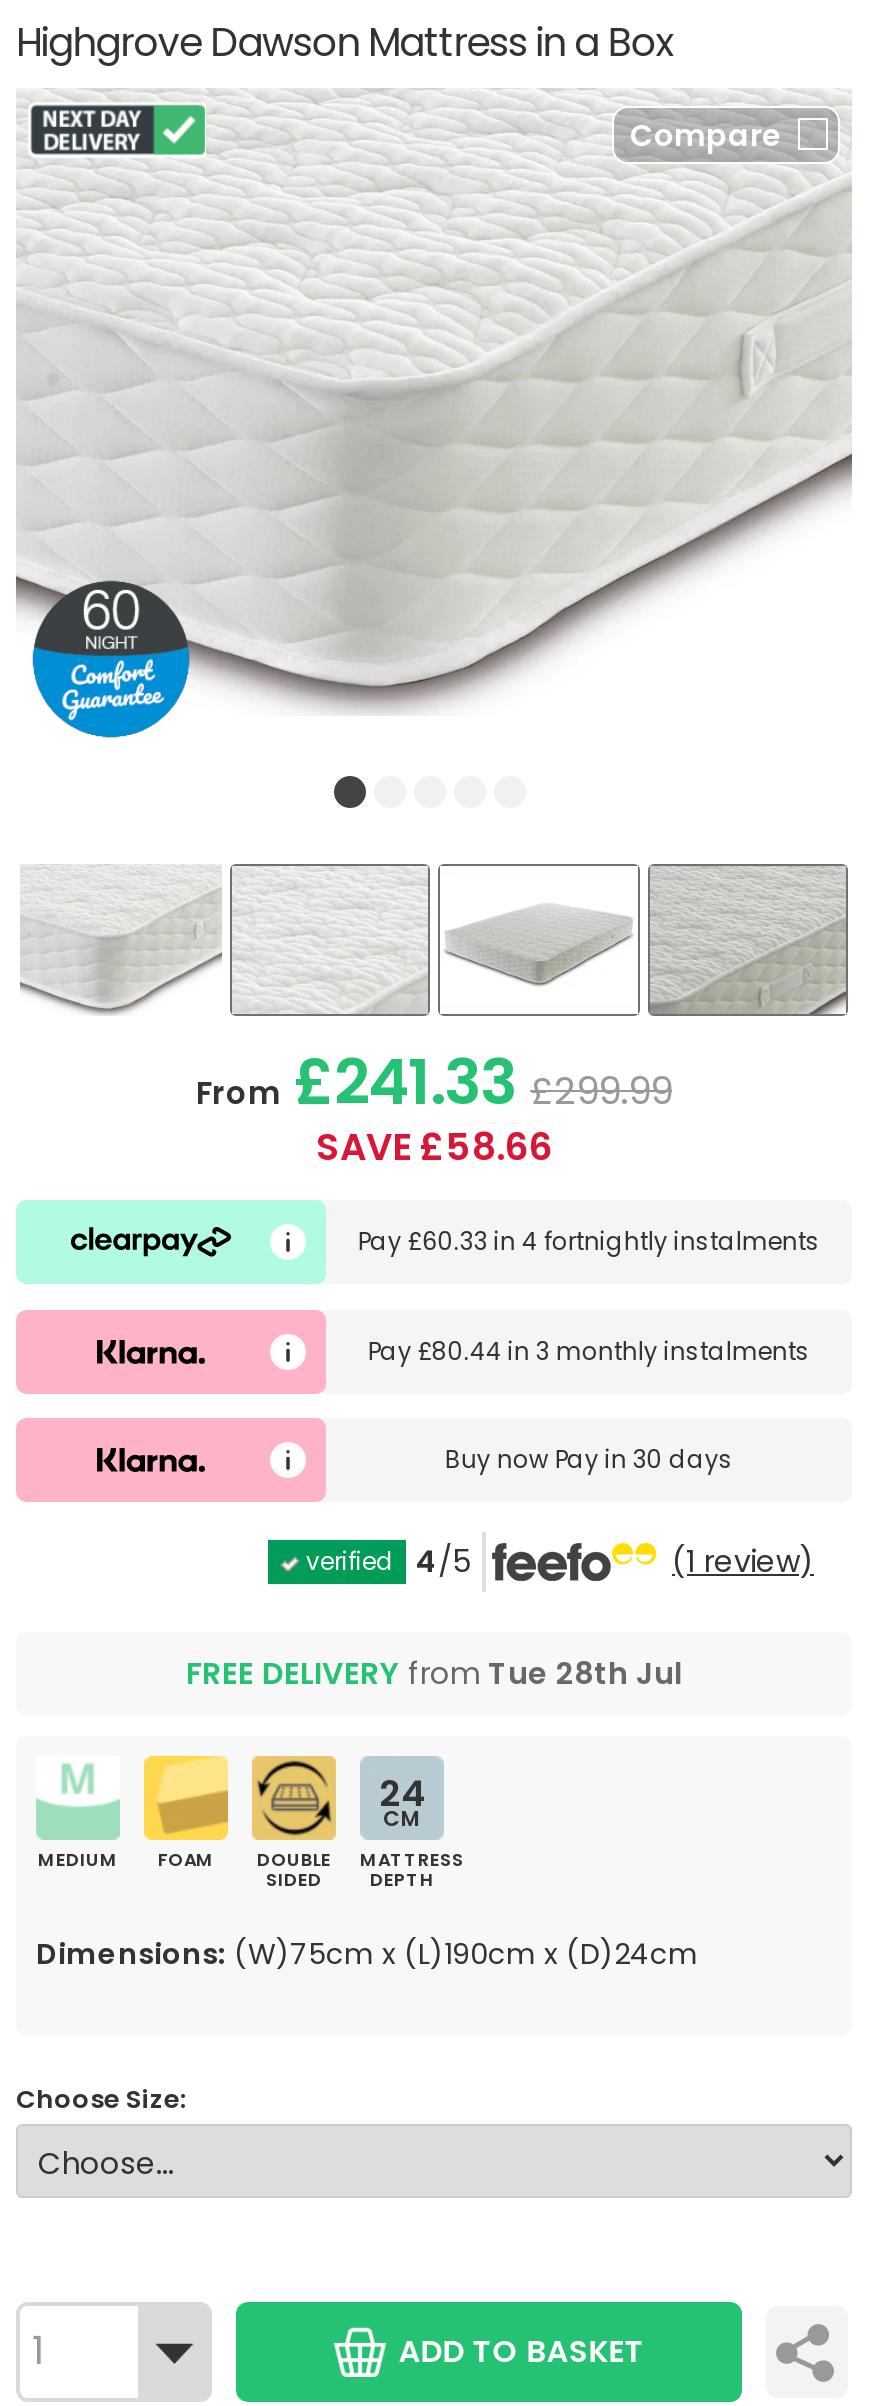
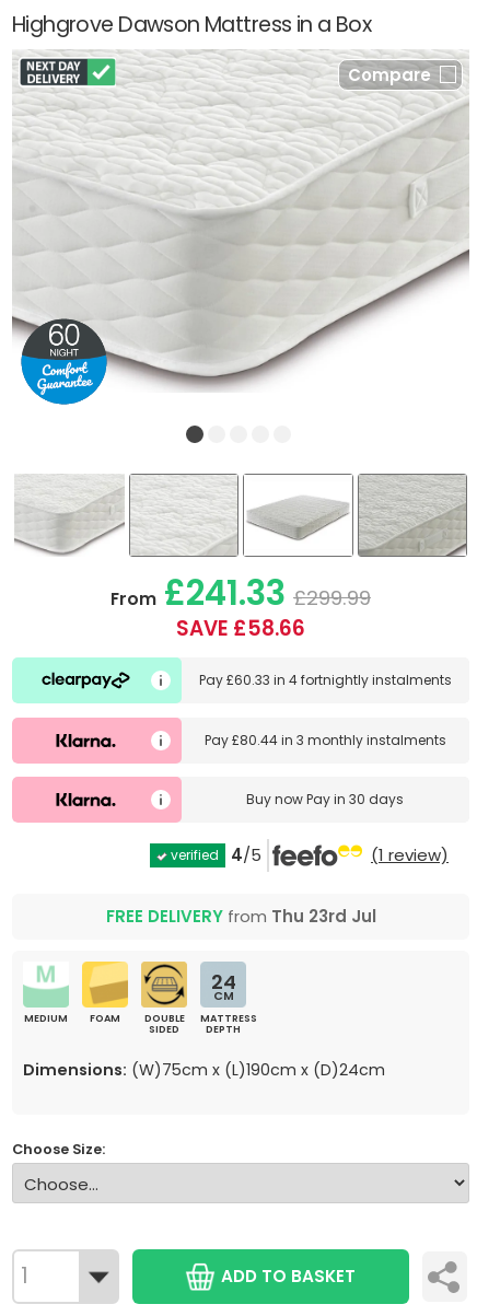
- FREE DELIVERY from Tue 28th Jul
+ FREE DELIVERY from Thu 23rd Jul
